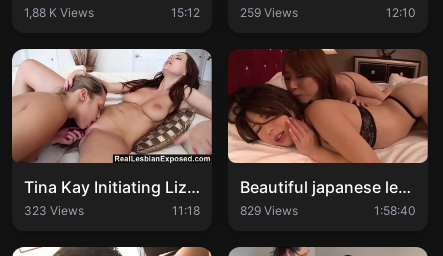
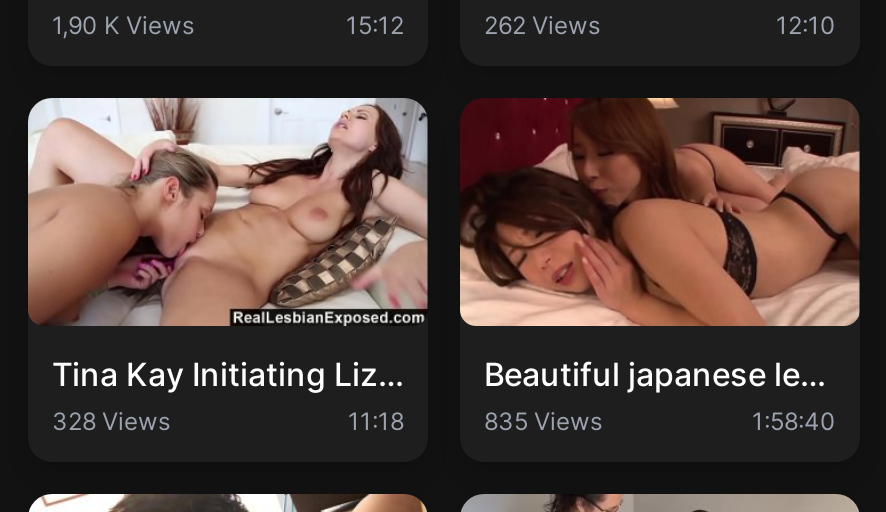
- 1,88 K Views
+ 1,90 K Views

- 259 Views
+ 262 Views

- 323 Views
+ 328 Views

- 829 Views
+ 835 Views
